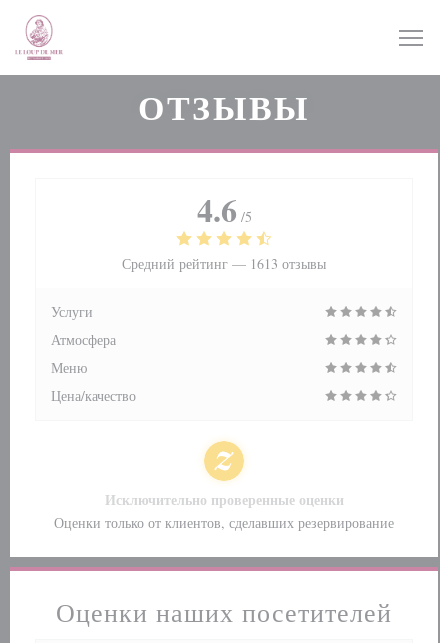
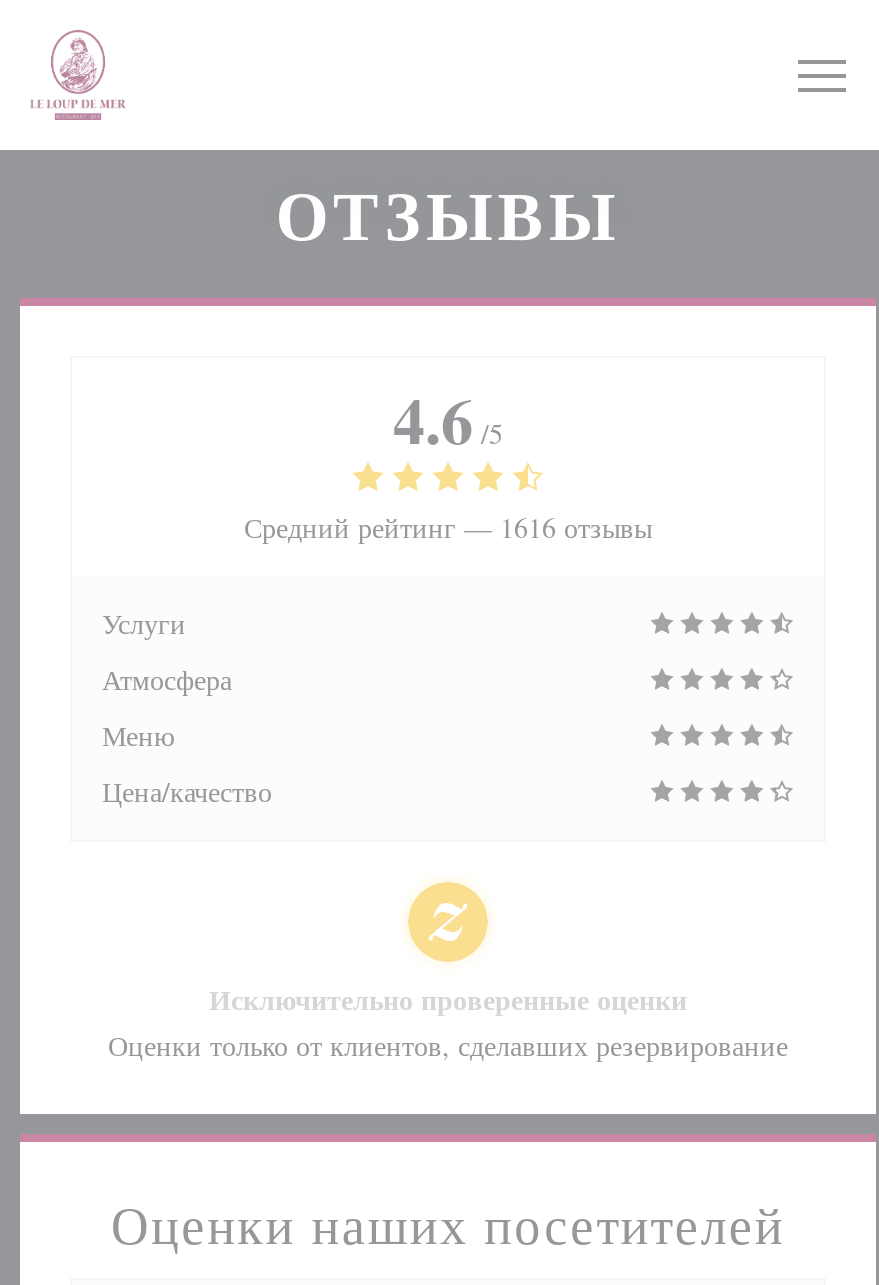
- Средний рейтинг — 1613 отзывы
+ Средний рейтинг — 1616 отзывы
